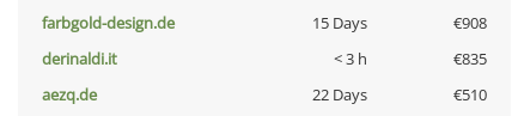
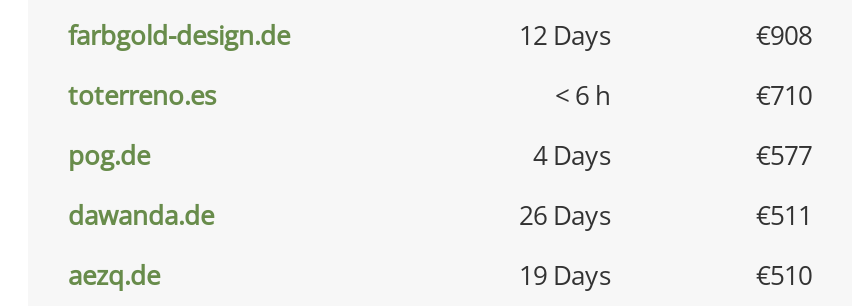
- 15 Days
+ 12 Days

- derinaldi.it
- < 3 h
- €835
+ toterreno.es
+ < 6 h
+ €710
+ pog.de
+ 4 Days
+ €577
+ dawanda.de
+ 26 Days
+ €511

- 22 Days
+ 19 Days
